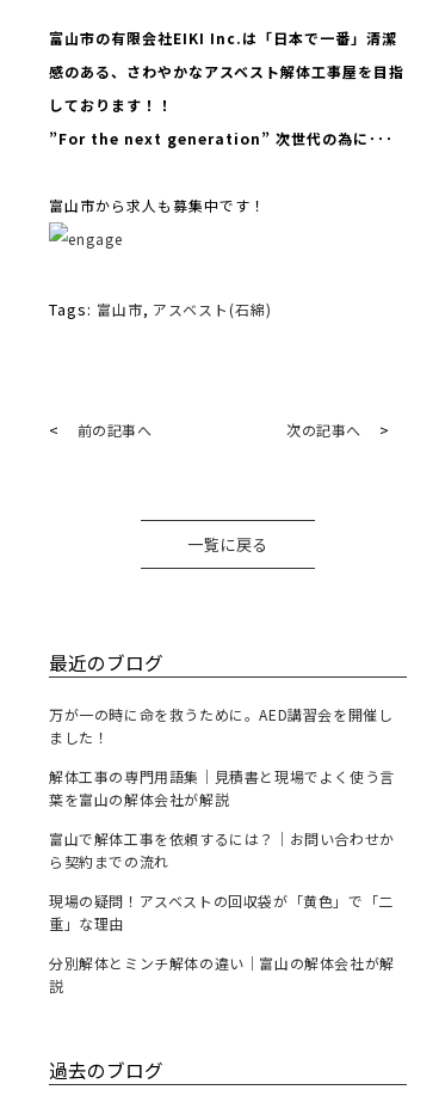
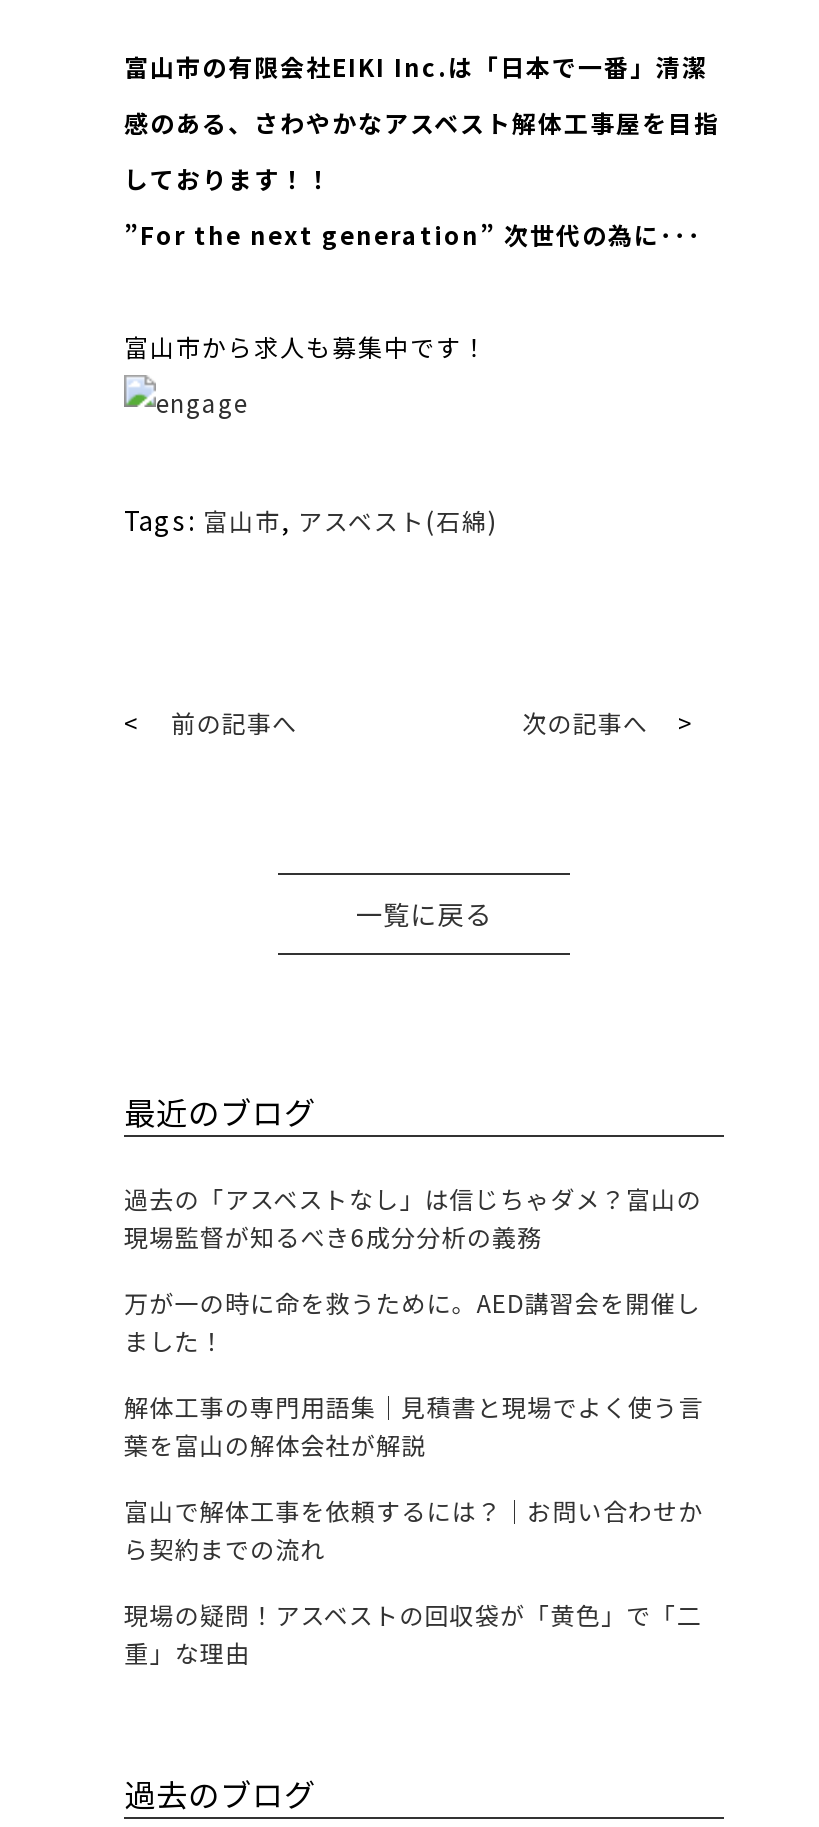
+ 過去の「アスベストなし」は信じちゃダメ？富山の
+ 現場監督が知るべき6成分分析の義務

moved down: 万が一の時に命を救うために。AED講習会を開催し | ました！ | 解体工事の専門用語集｜見積書と現場でよく使う言 | 葉を富山の解体会社が解説 | 富山で解体工事を依頼するには？｜お問い合わせか | ら契約までの流れ | 現場の疑問！アスベストの回収袋が「黄色」で「二 | 重」な理由

- 分別解体とミンチ解体の違い｜富山の解体会社が解
- 説
